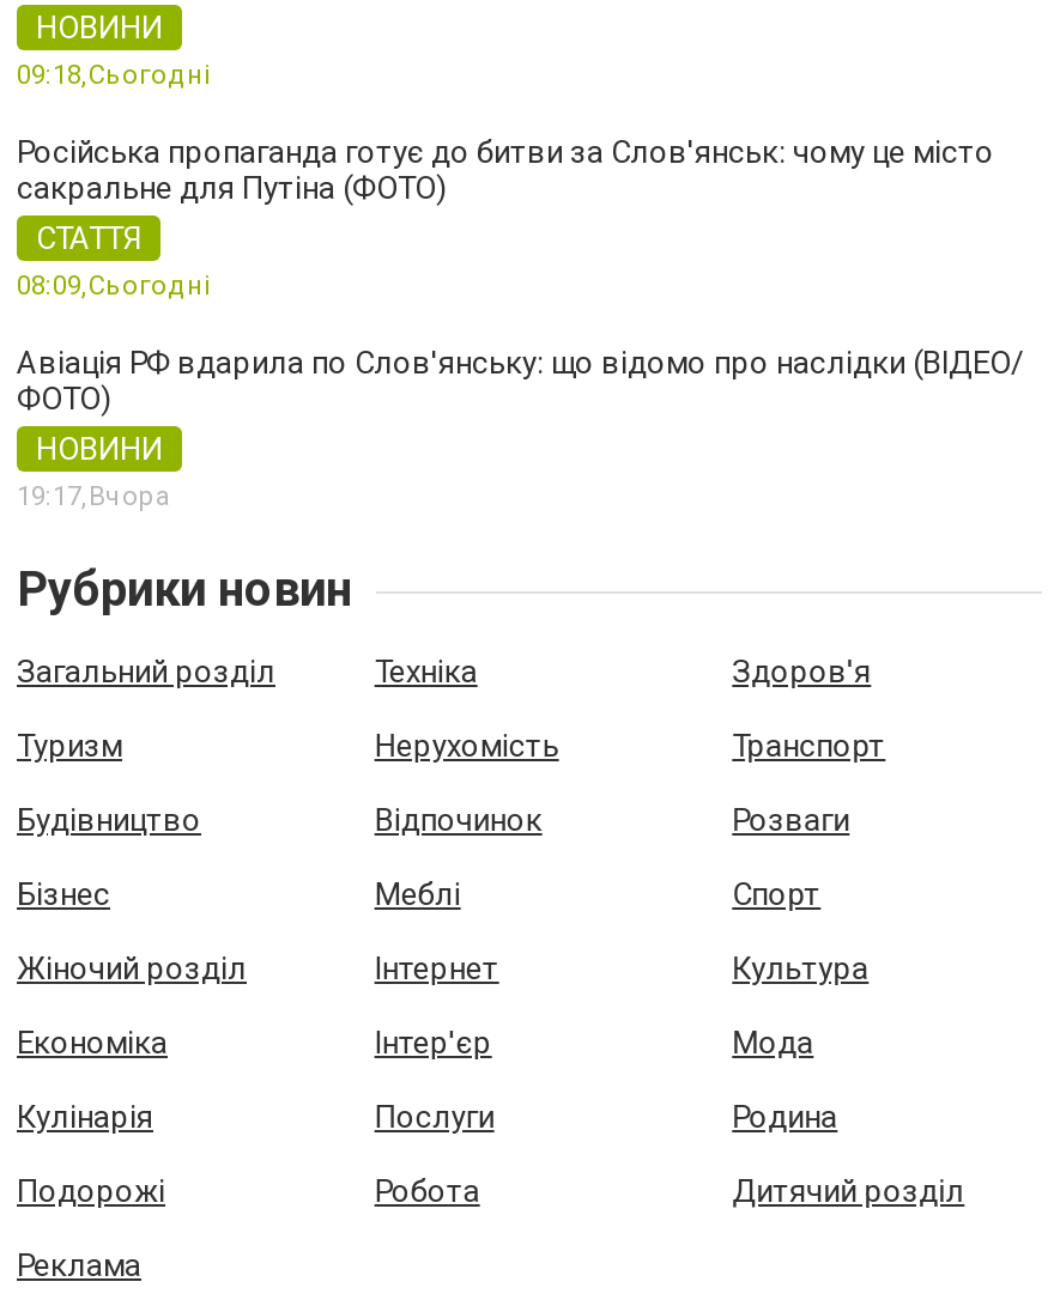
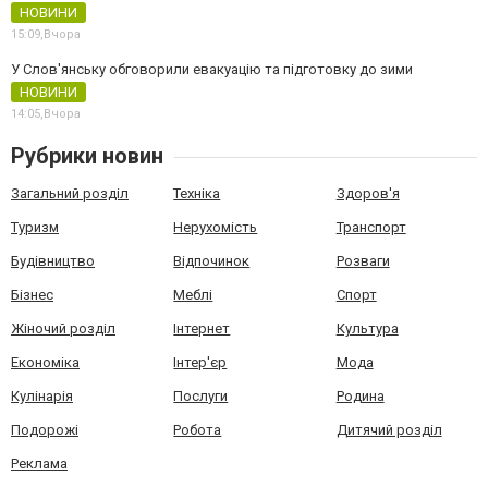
- 09:18,Сьогодні
- Російська пропаганда готує до битви за Слов'янськ: чому це місто
- сакральне для Путіна (ФОТО)
- СТАТТЯ
- 08:09,Сьогодні
- Авіація РФ вдарила по Слов'янську: що відомо про наслідки (ВІДЕО/
- ФОТО)
+ 15:09,Вчора
+ У Слов'янську обговорили евакуацію та підготовку до зими

- 19:17, Вчора
+ 14:05, Вчора
